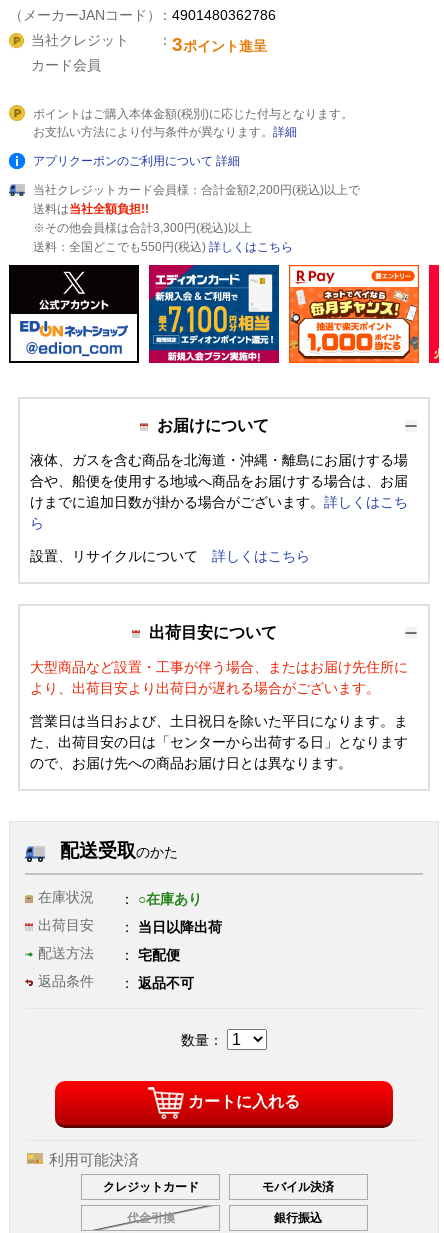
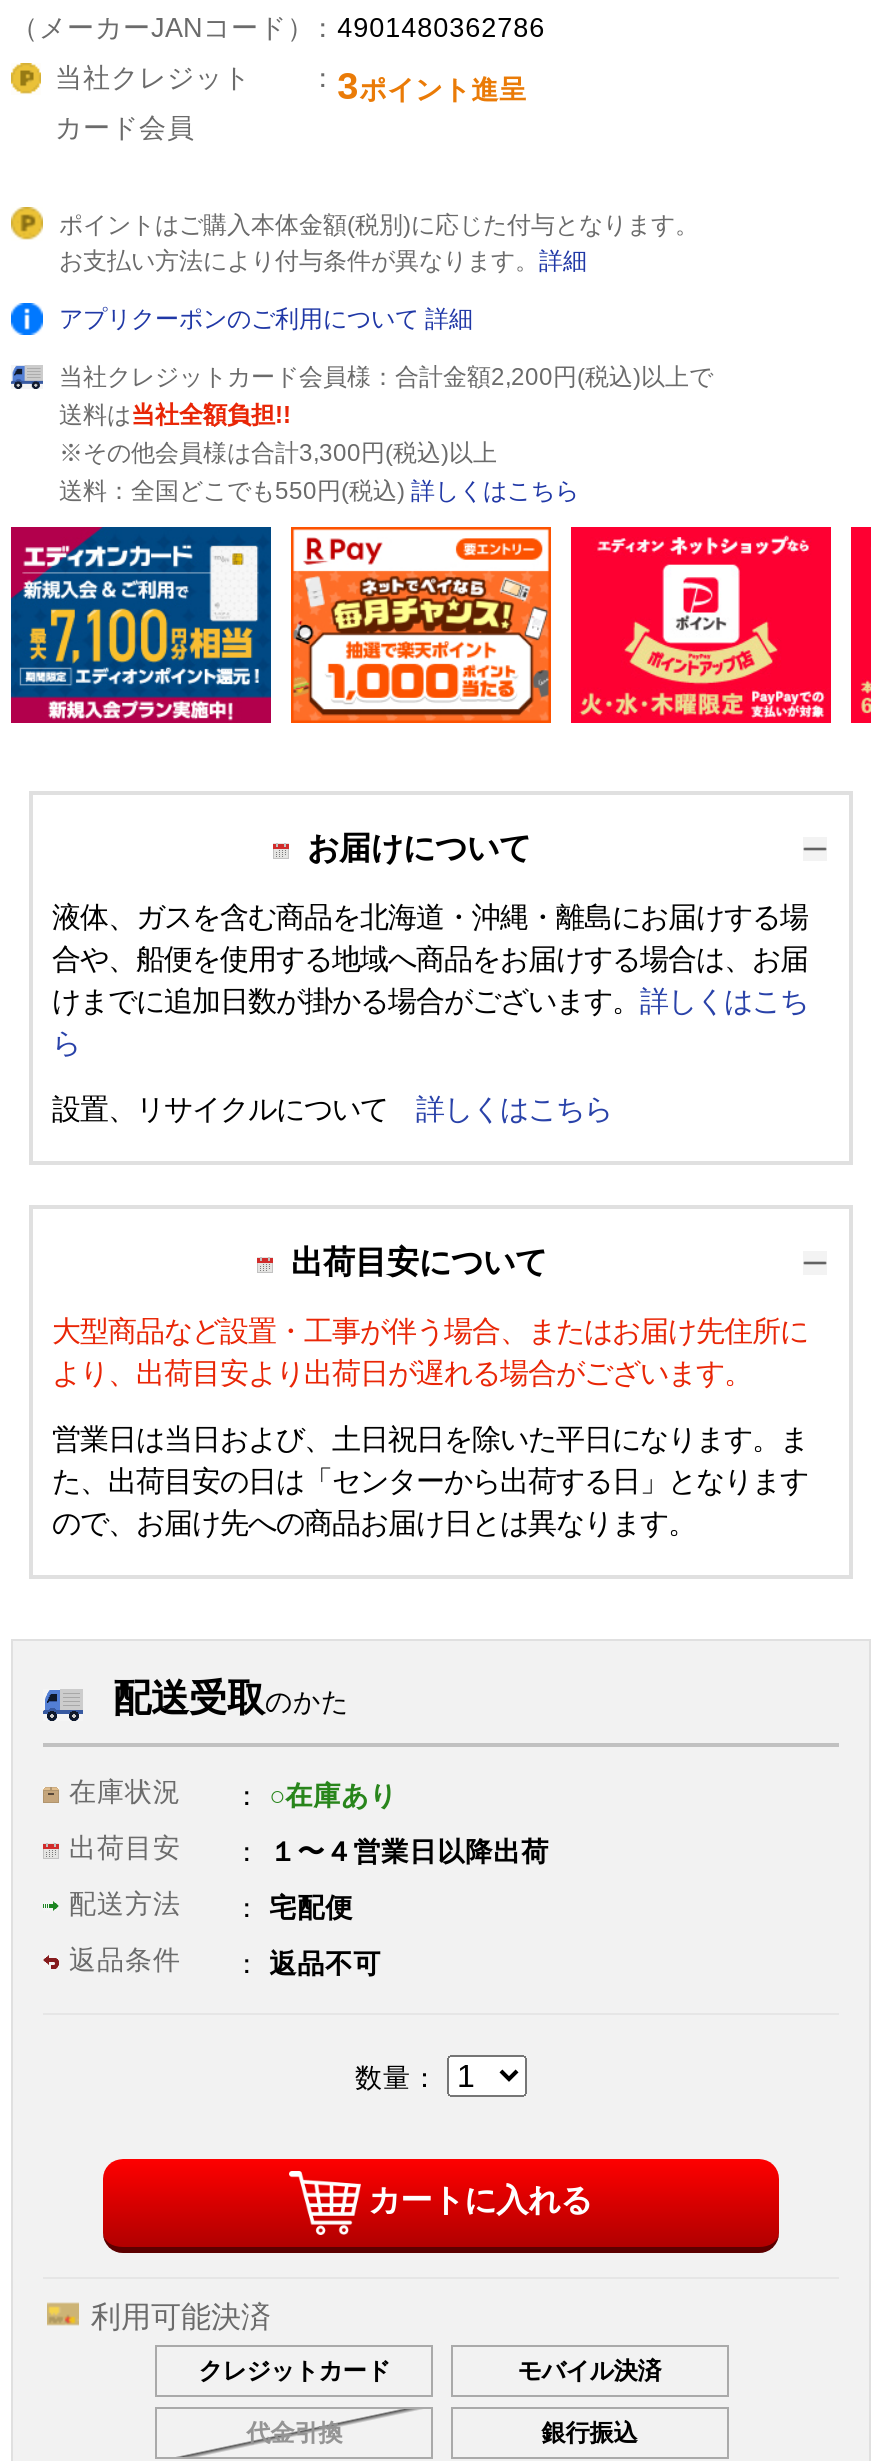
- [image]
+ [image]

- [image]
+ [image]

- [image]
+ [image]

- 当日以降出荷
+ １〜４営業日以降出荷
